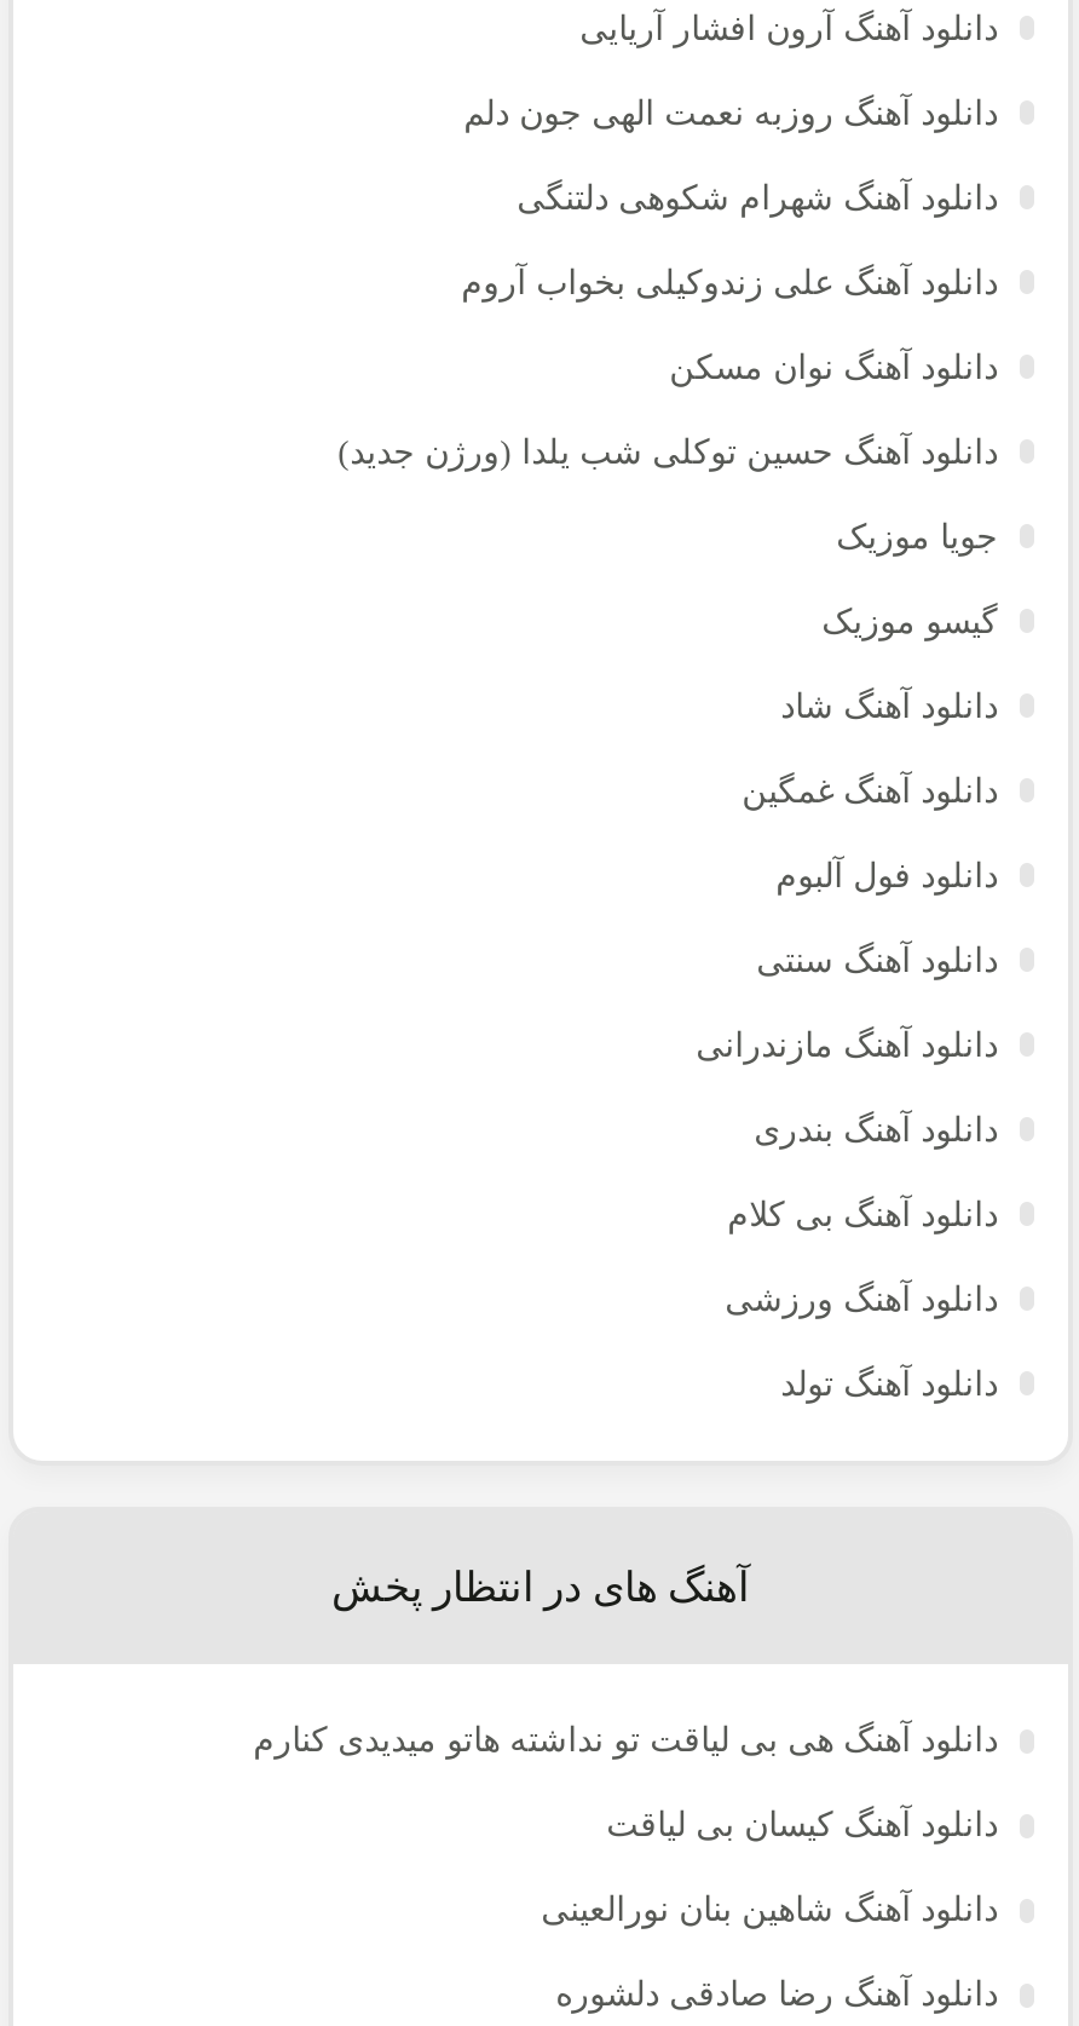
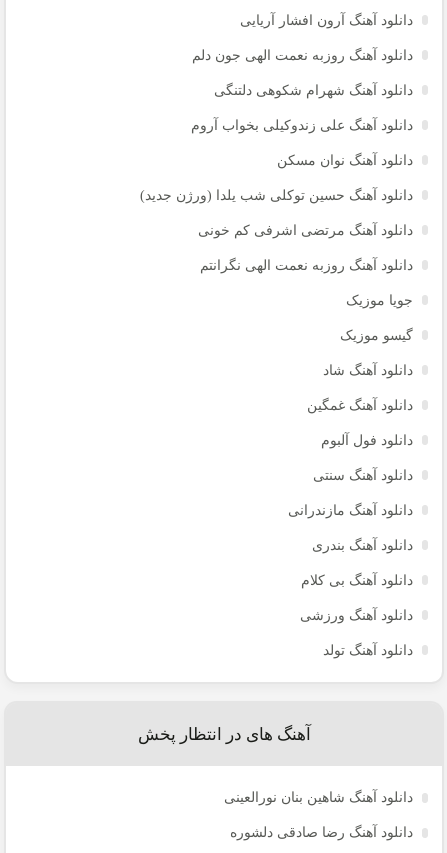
+ دانلود آهنگ مرتضی اشرفی کم خونی
+ دانلود آهنگ روزبه نعمت الهی نگرانتم

moved down: جویا موزیک | گیسو موزیک | دانلود آهنگ شاد | ... | دانلود آهنگ تولد | آهنگ های در انتظار پخش

- دانلود آهنگ هی بی لیاقت تو نداشته هاتو میدیدی کنارم
- دانلود آهنگ کیسان بی لیاقت
